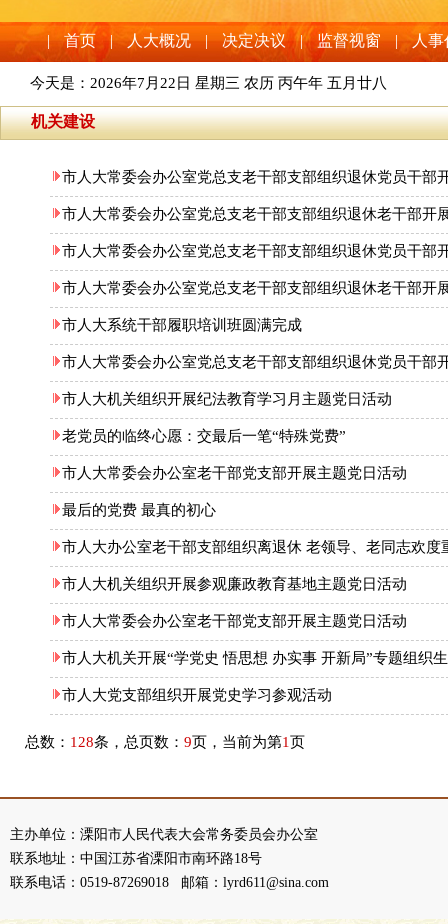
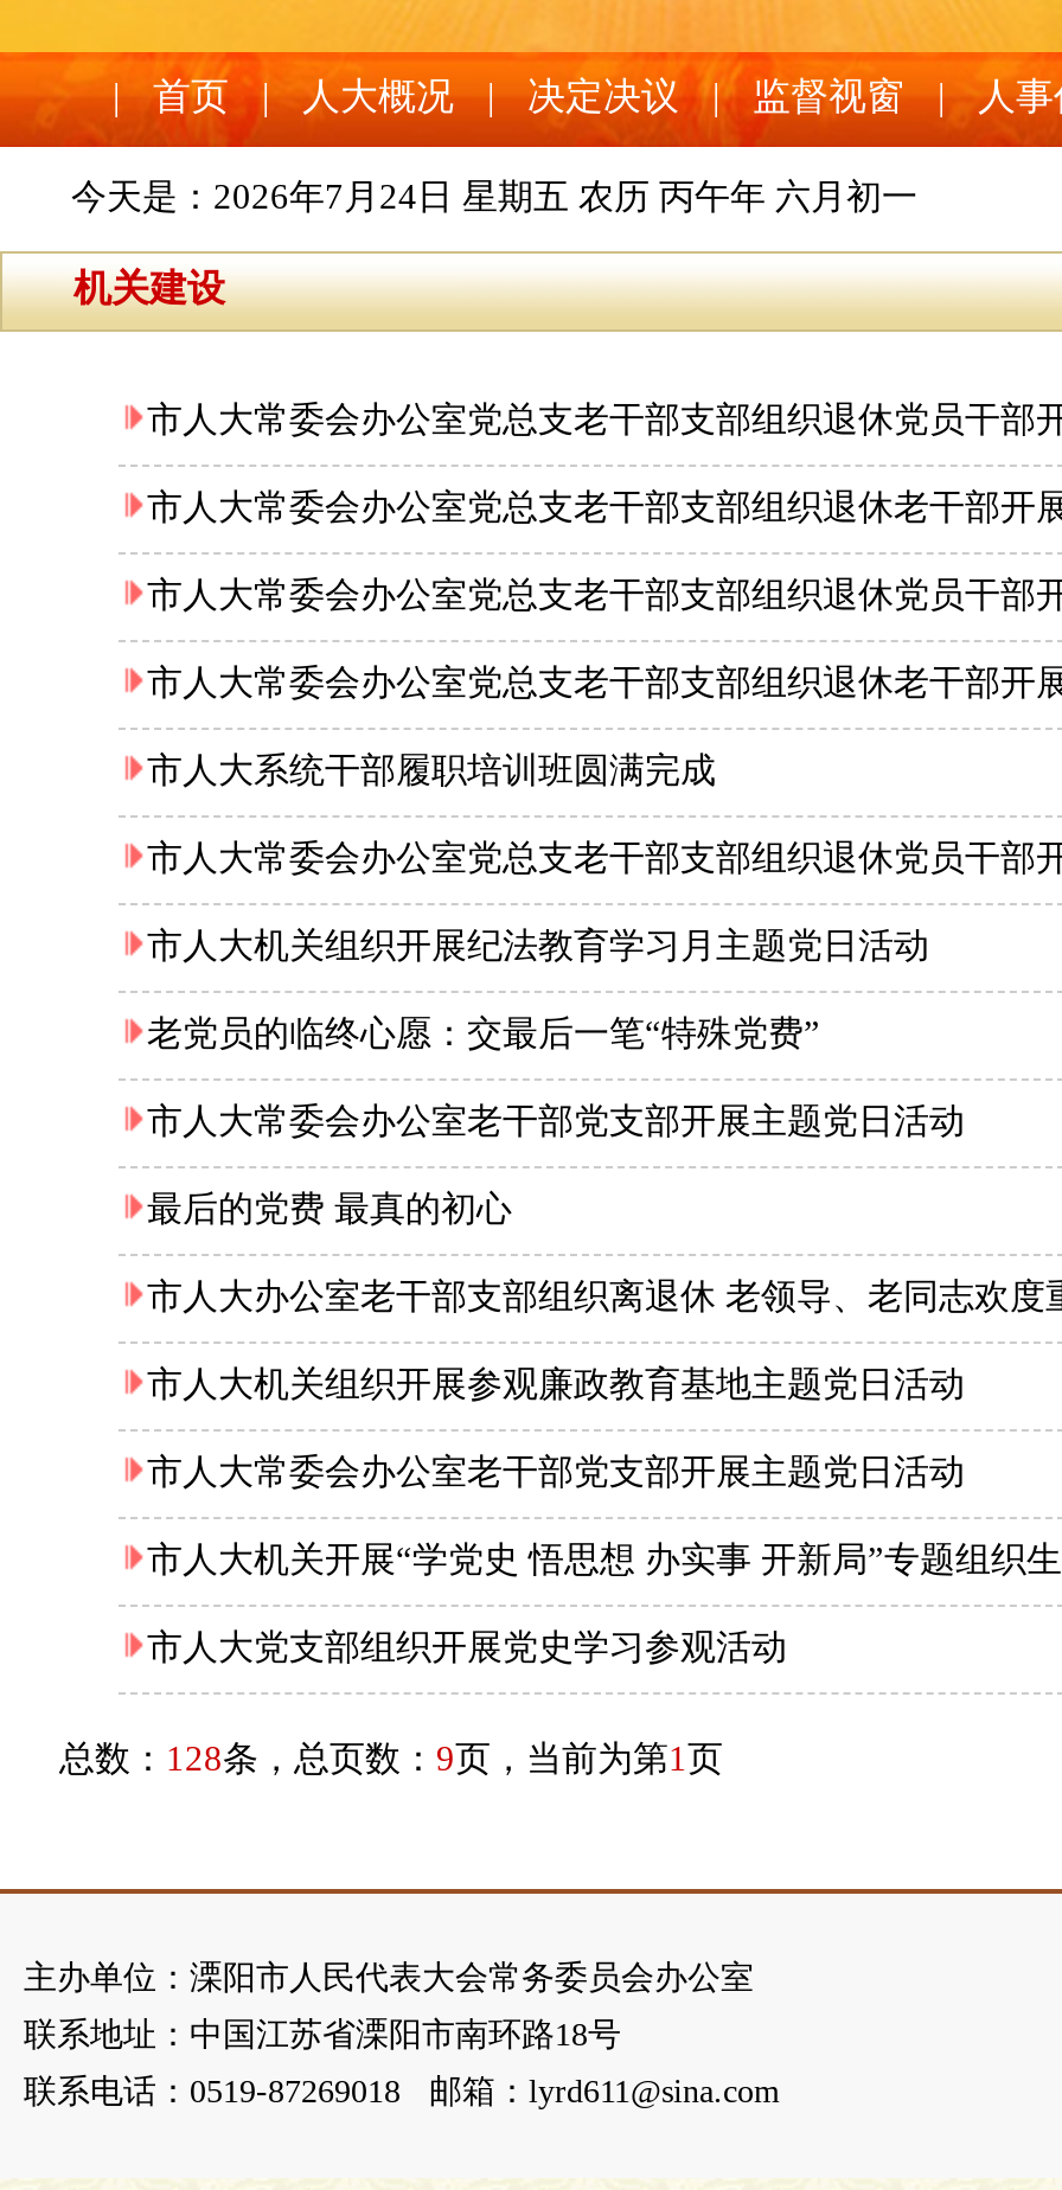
- 今天是：2026年7月22日 星期三 农历 丙午年 五月廿八
+ 今天是：2026年7月24日 星期五 农历 丙午年 六月初一
